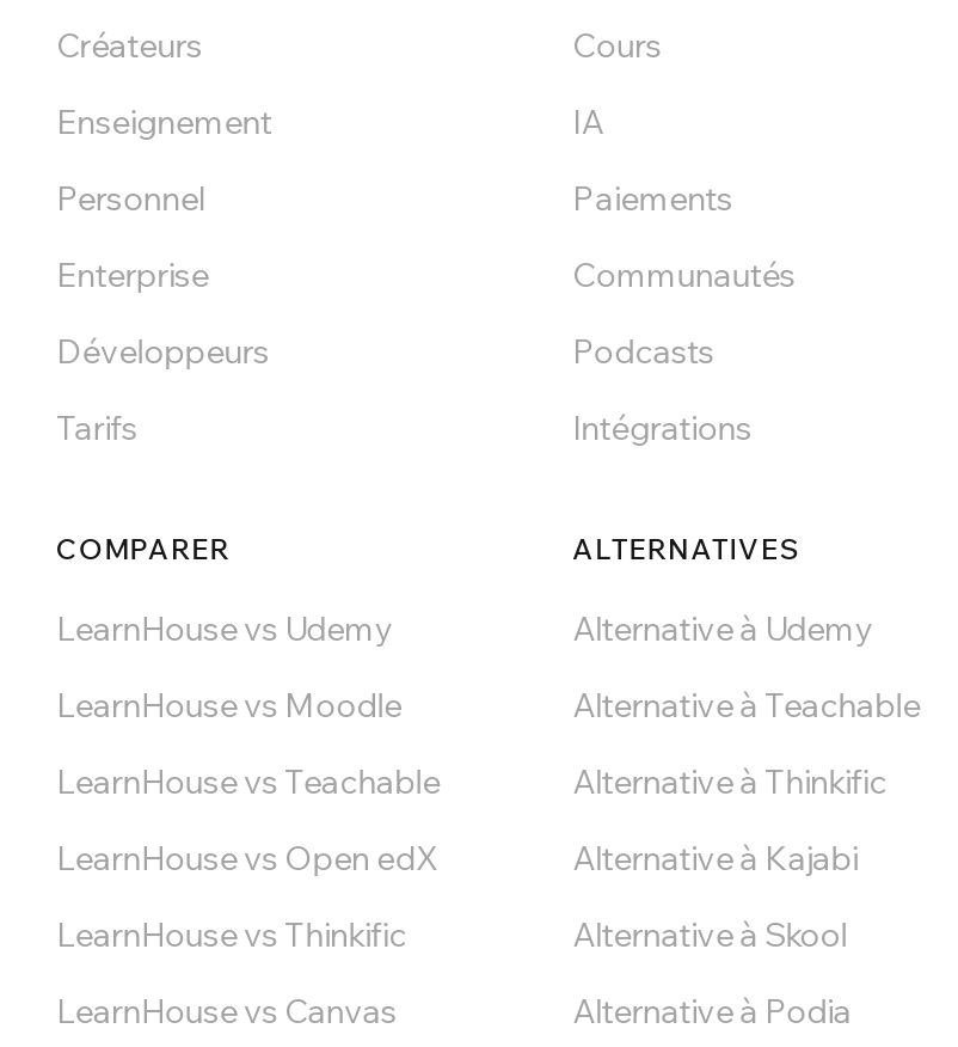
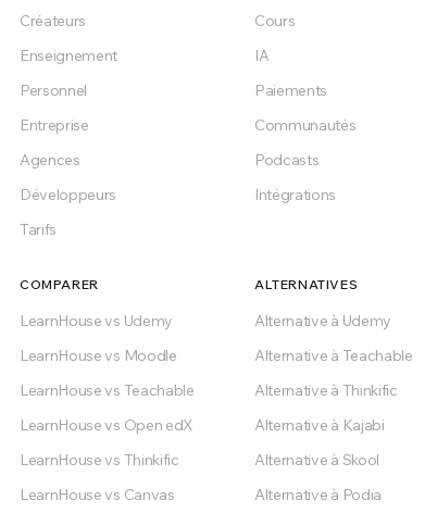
- Enterprise
+ Entreprise
+ Agences
